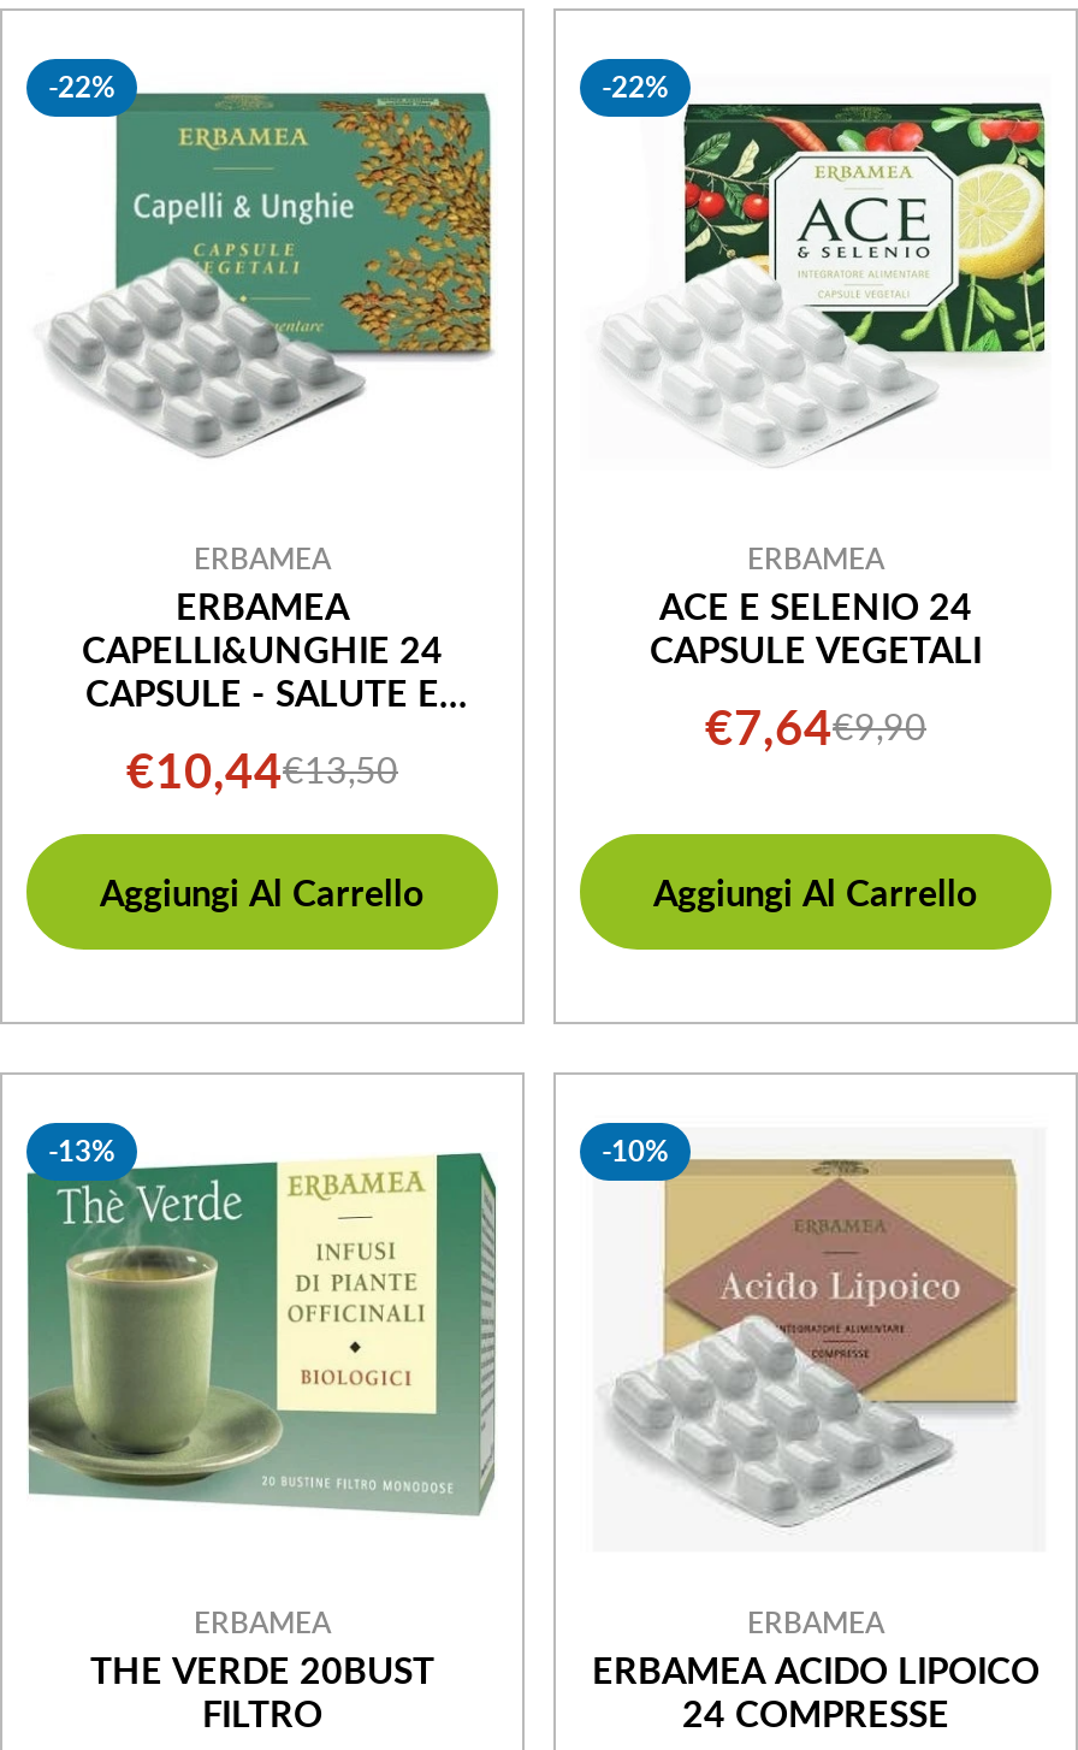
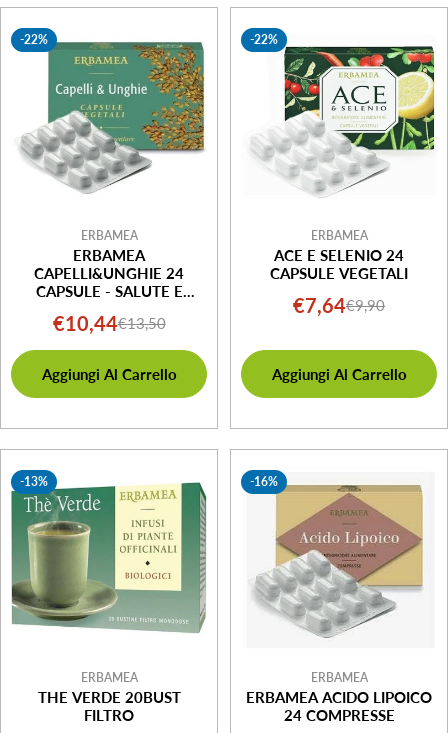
- -10%
+ -16%
